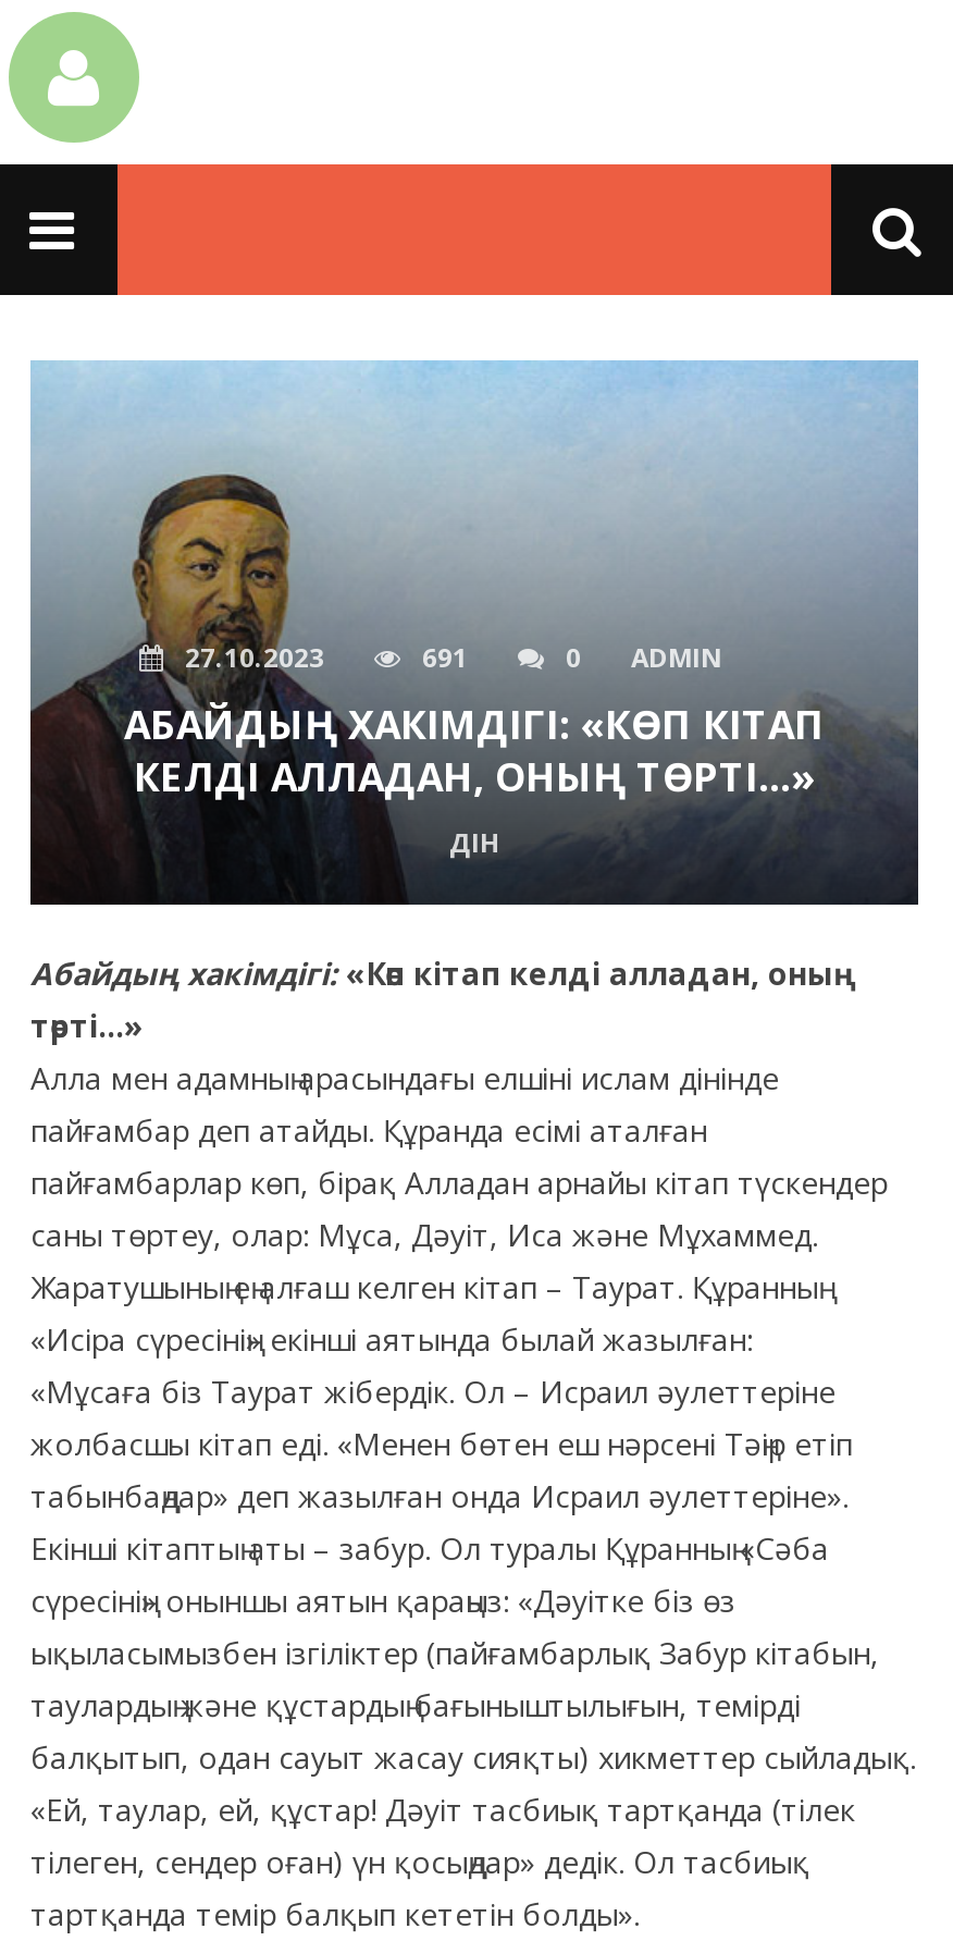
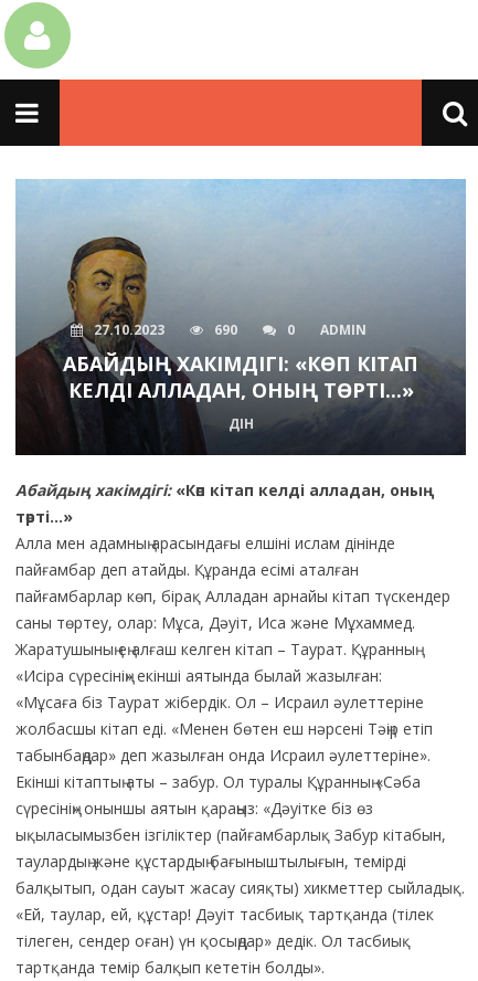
- 691
+ 690
